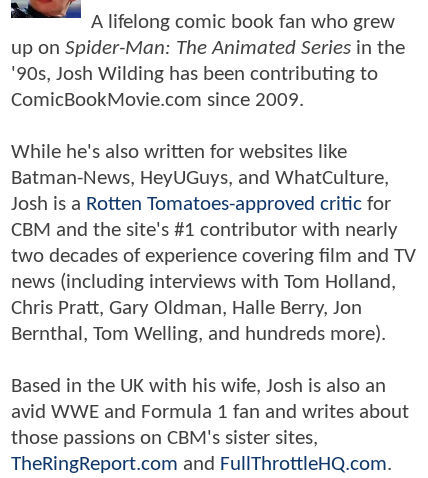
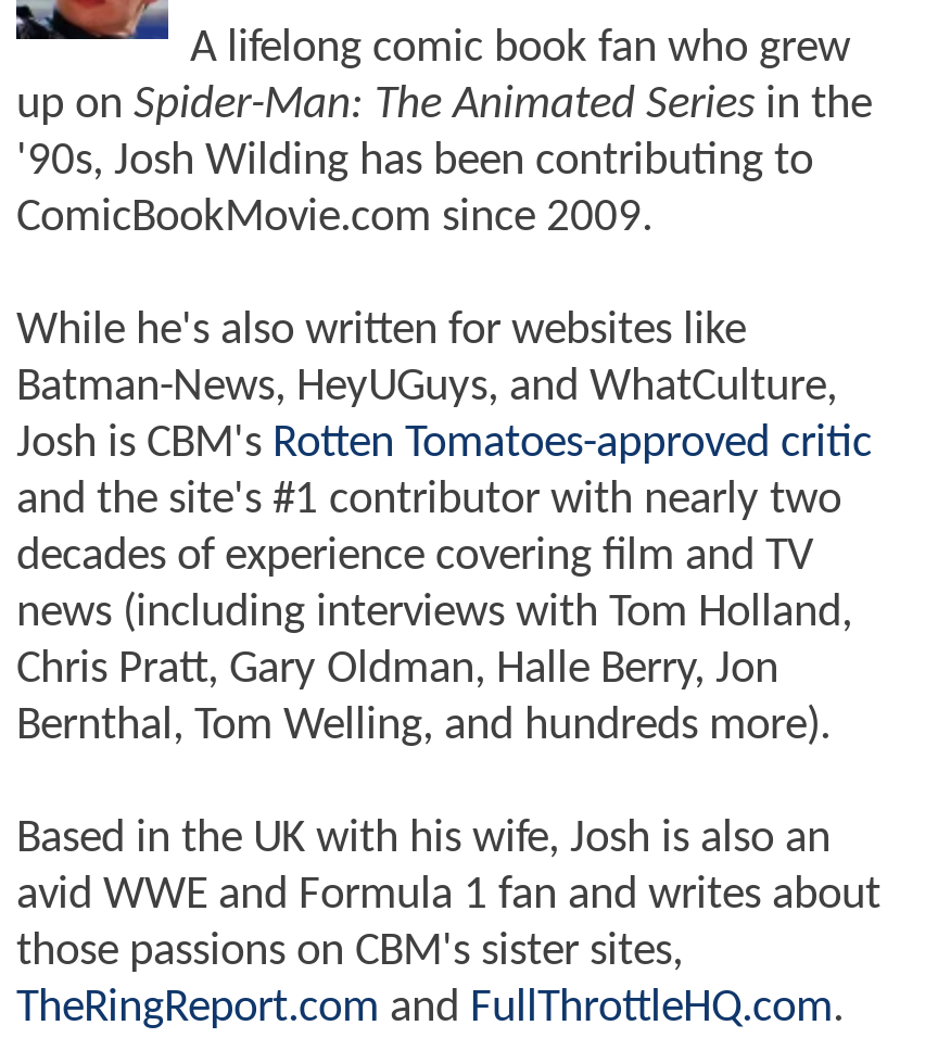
- Josh is a Rotten Tomatoes-approved critic for
- CBM and the site's #1 contributor with nearly
- two decades of experience covering film and TV
+ Josh is CBM's Rotten Tomatoes-approved critic
+ and the site's #1 contributor with nearly two
+ decades of experience covering film and TV
